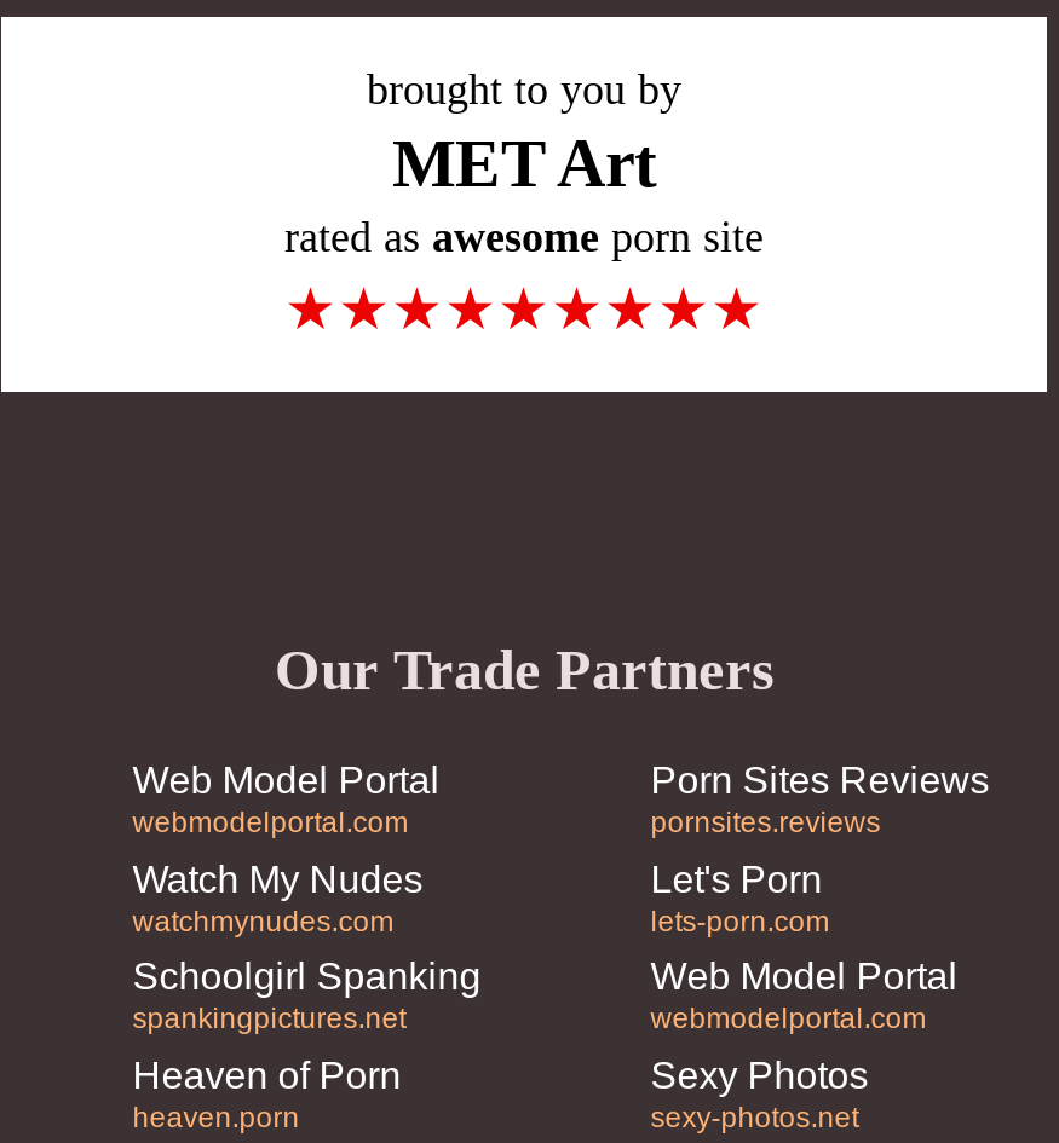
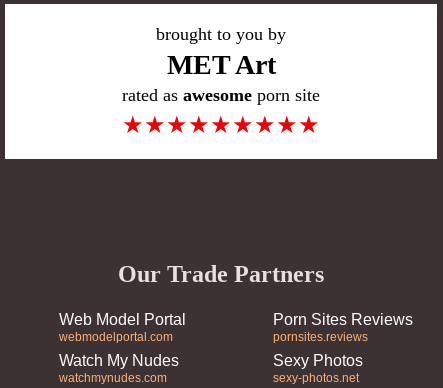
- Let's Porn
- lets-porn.com
- Schoolgirl Spanking
- spankingpictures.net

- Web Model Portal
- webmodelportal.com
- Heaven of Porn
- heaven.porn
